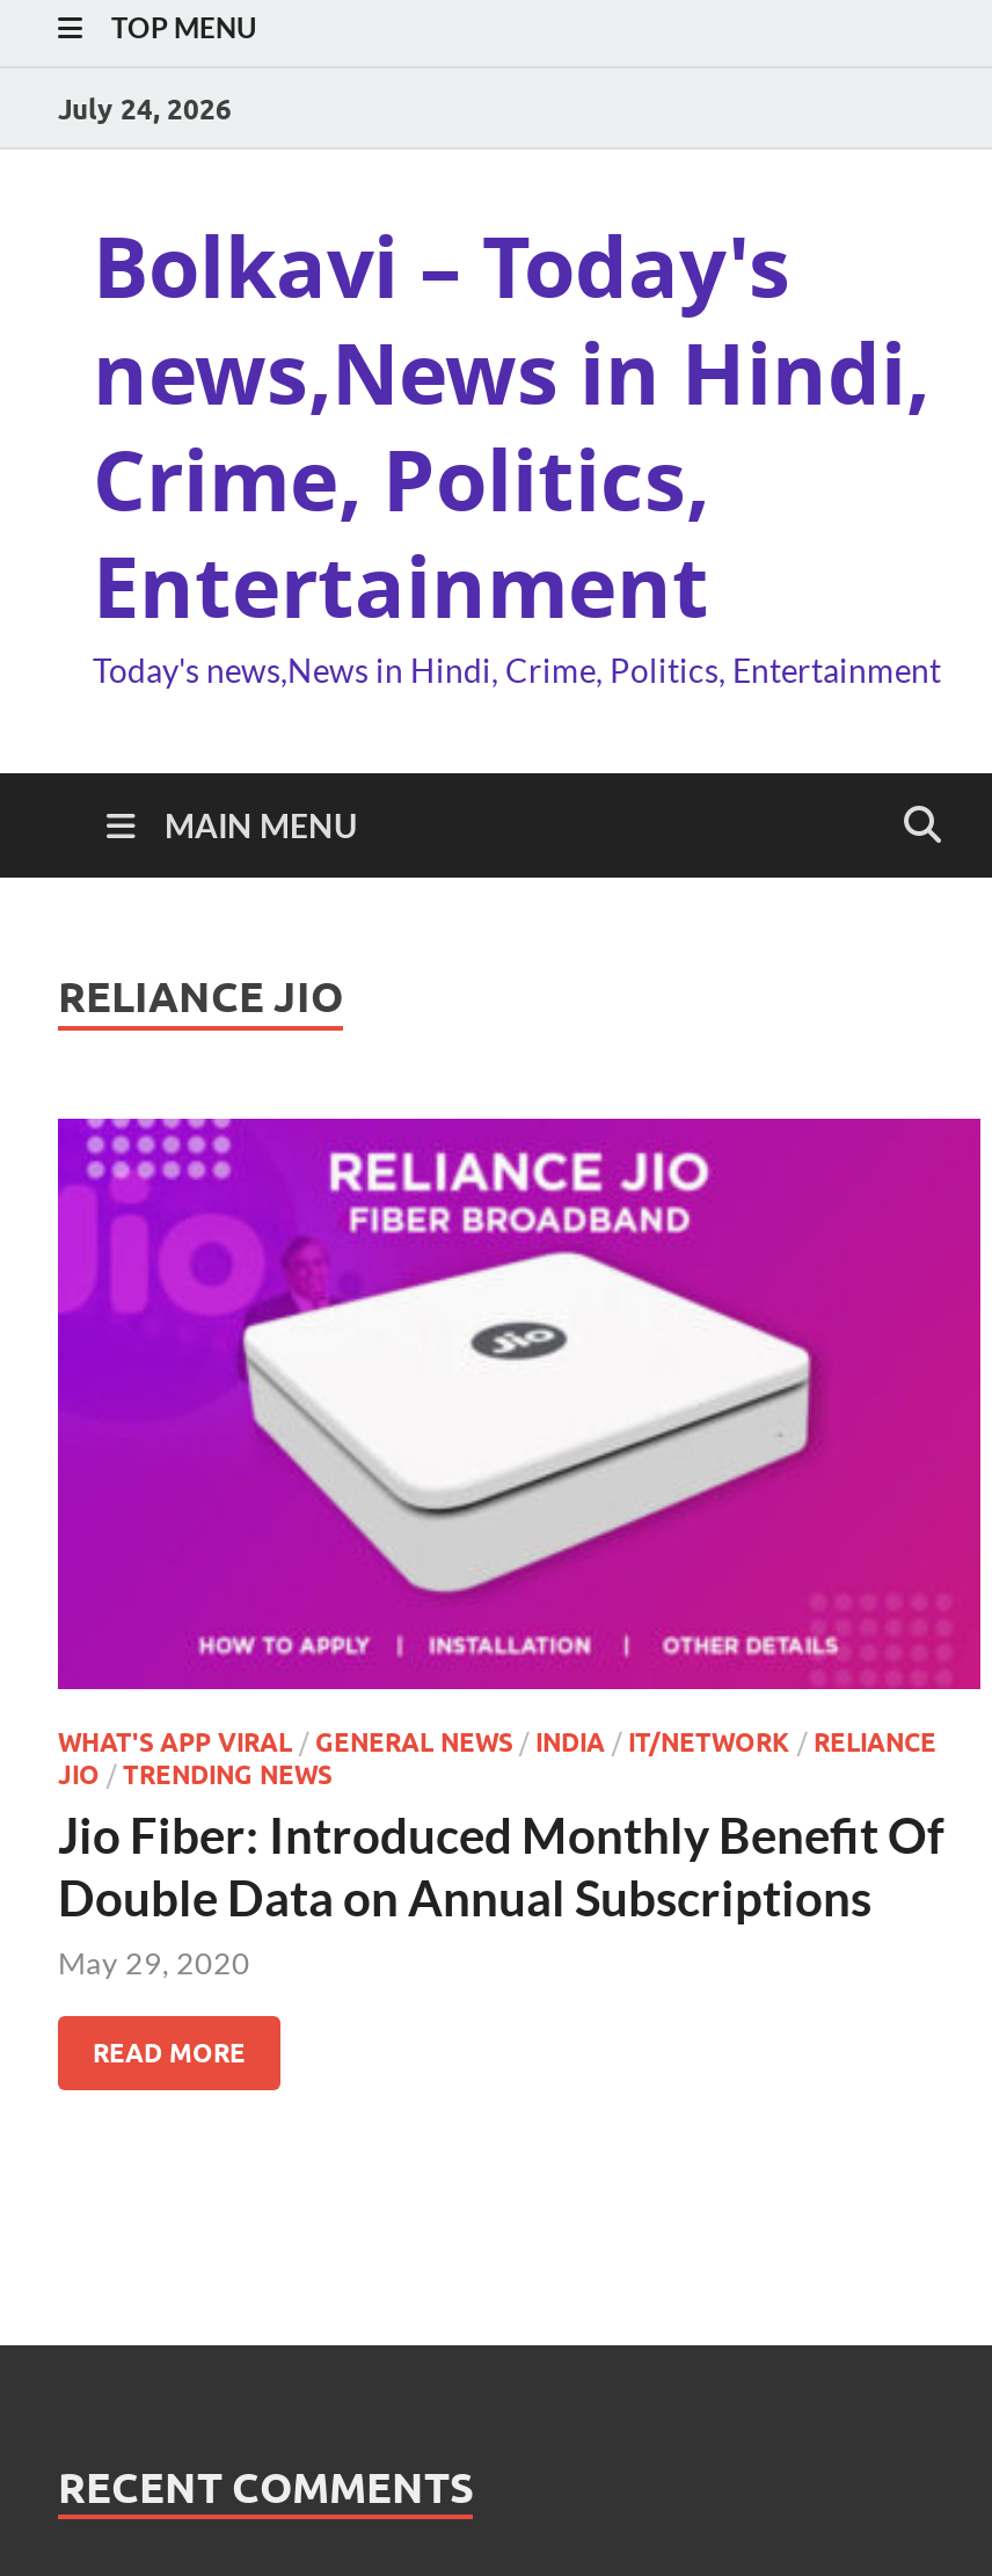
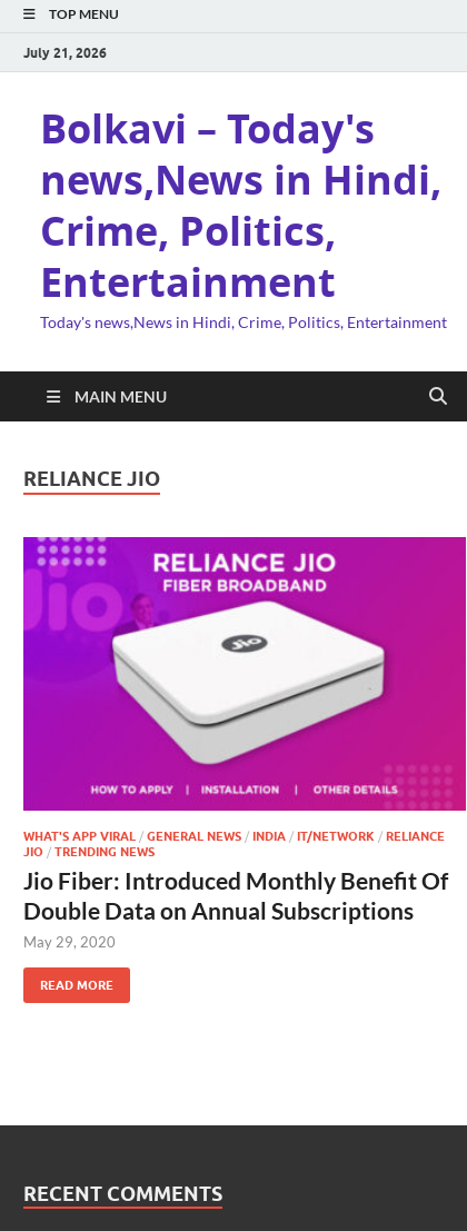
- July 24, 2026
+ July 21, 2026
